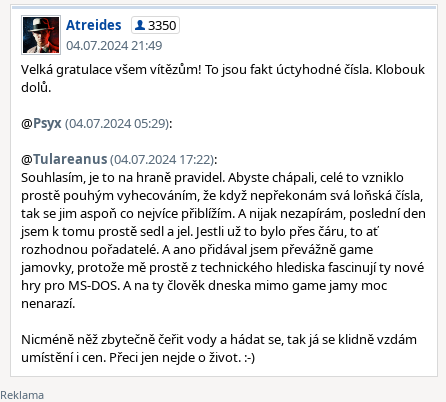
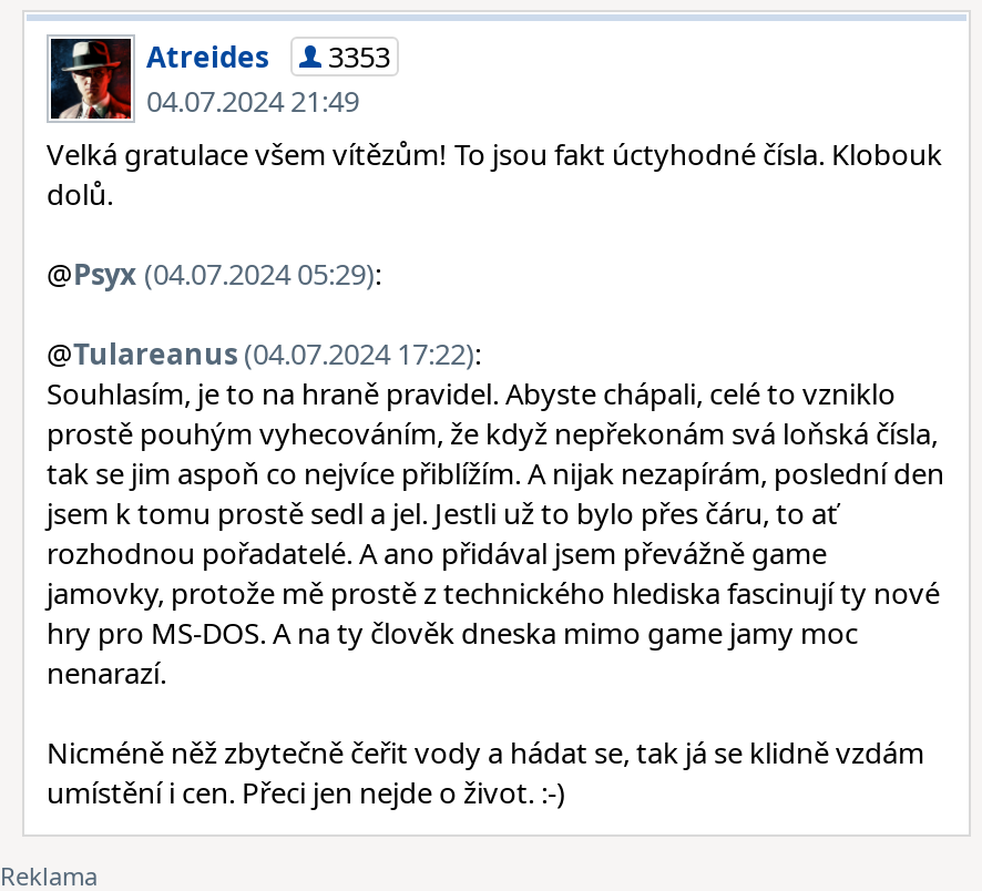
- Atreides 3350
+ Atreides 3353
